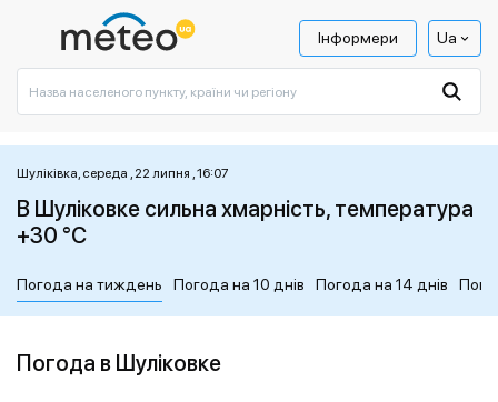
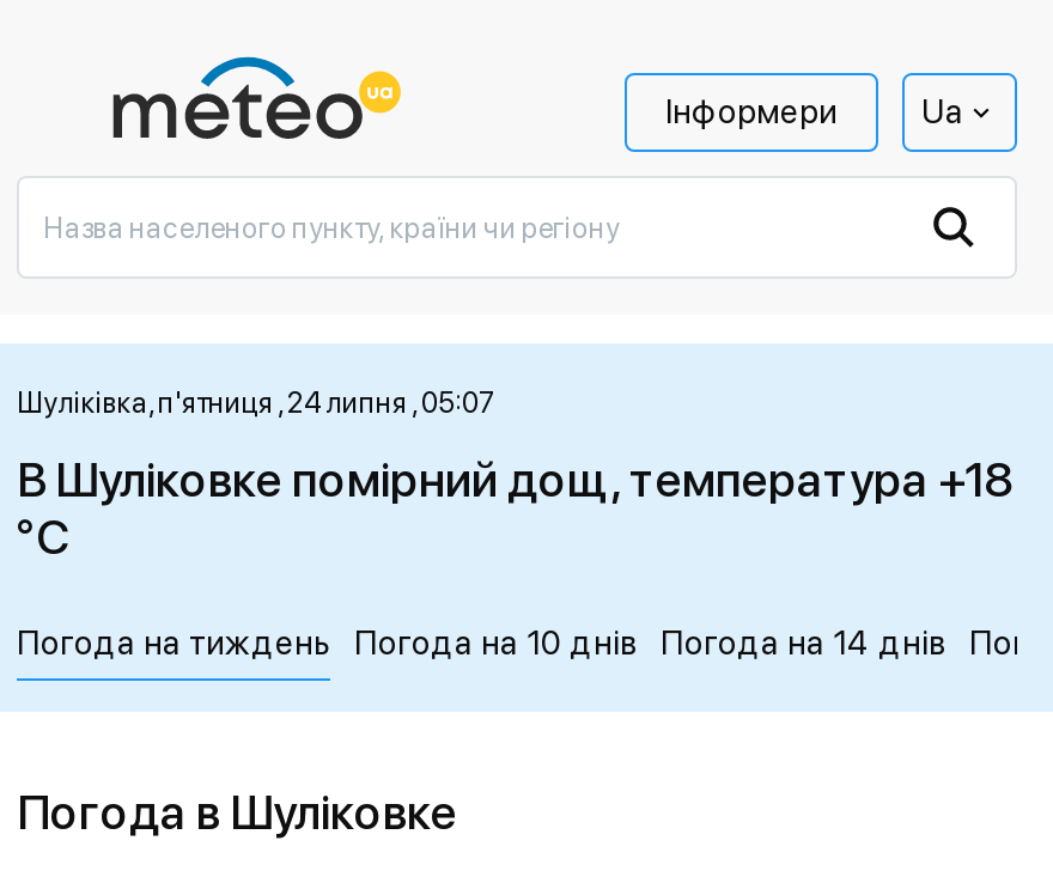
- Шуліківка, середа , 22 липня , 16:07
+ Шуліківка, п'ятниця , 24 липня , 05:07

- В Шуліковке сильна хмарність, температура
- +30 °C
+ В Шуліковке помірний дощ, температура +18
+ °C
